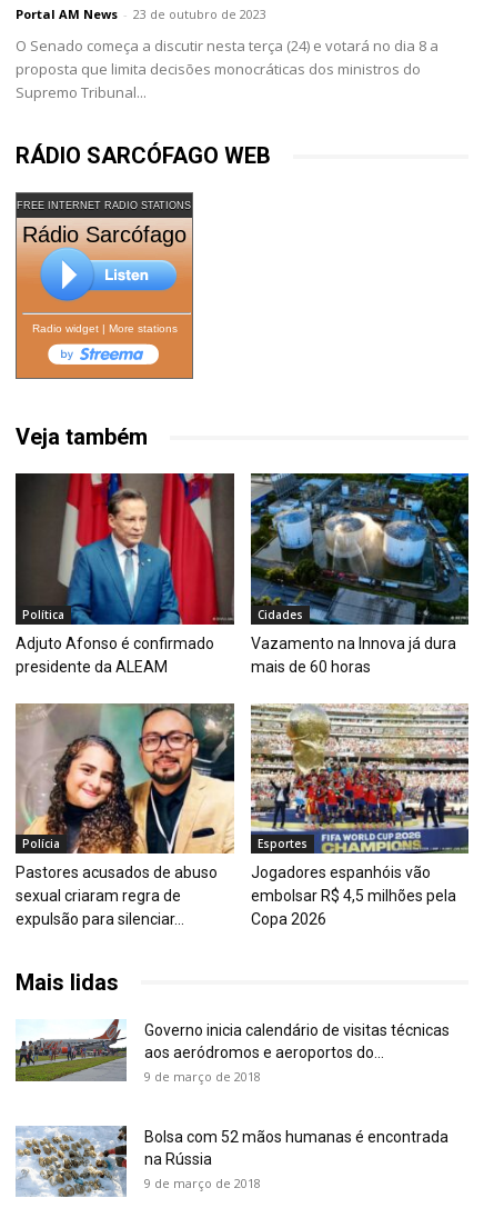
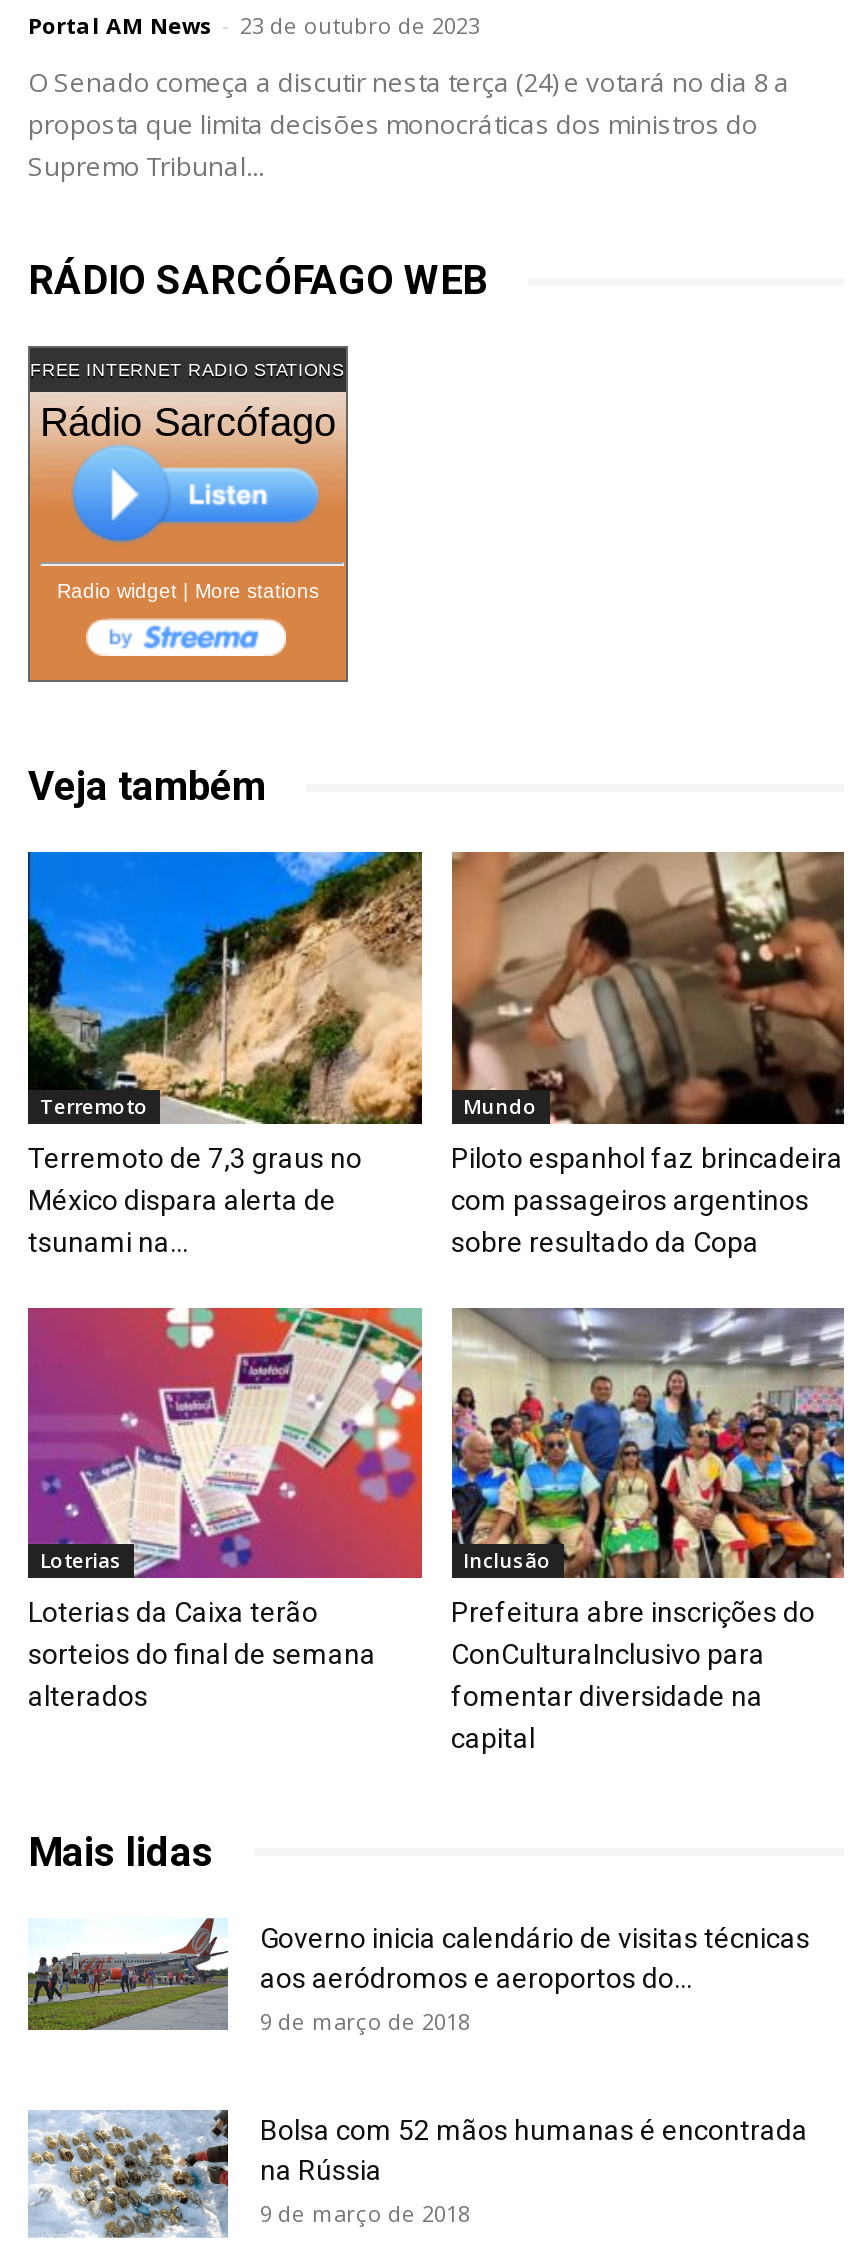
- [image]
- Política
+ [image]
+ Terremoto

- [image]
- Cidades
+ [image]
+ Mundo

- Adjuto Afonso é confirmado
- presidente da ALEAM
+ Terremoto de 7,3 graus no
+ México dispara alerta de
+ tsunami na...

- Vazamento na Innova já dura
- mais de 60 horas
+ Piloto espanhol faz brincadeira
+ com passageiros argentinos
+ sobre resultado da Copa

- [image]
- Polícia
+ [image]
+ Loterias

- [image]
- Esportes
+ [image]
+ Inclusão

- Pastores acusados de abuso
- sexual criaram regra de
- expulsão para silenciar...
+ Loterias da Caixa terão
+ sorteios do final de semana
+ alterados

- Jogadores espanhóis vão
- embolsar R$ 4,5 milhões pela
- Copa 2026
+ Prefeitura abre inscrições do
+ ConCulturaInclusivo para
+ fomentar diversidade na
+ capital
